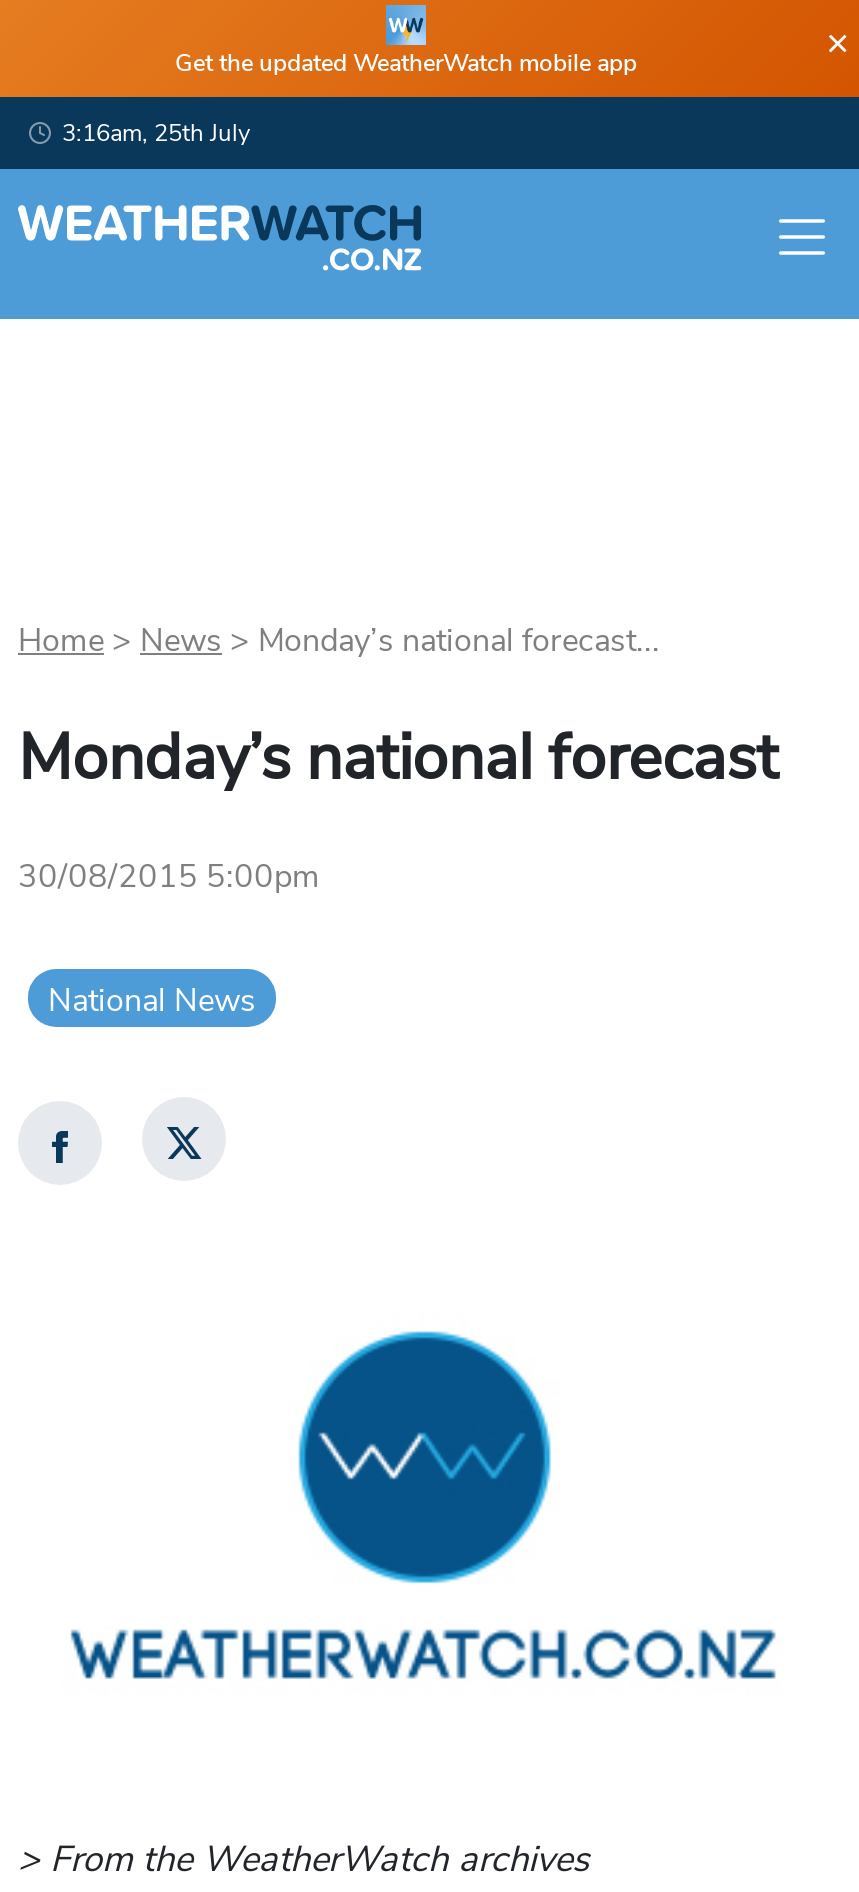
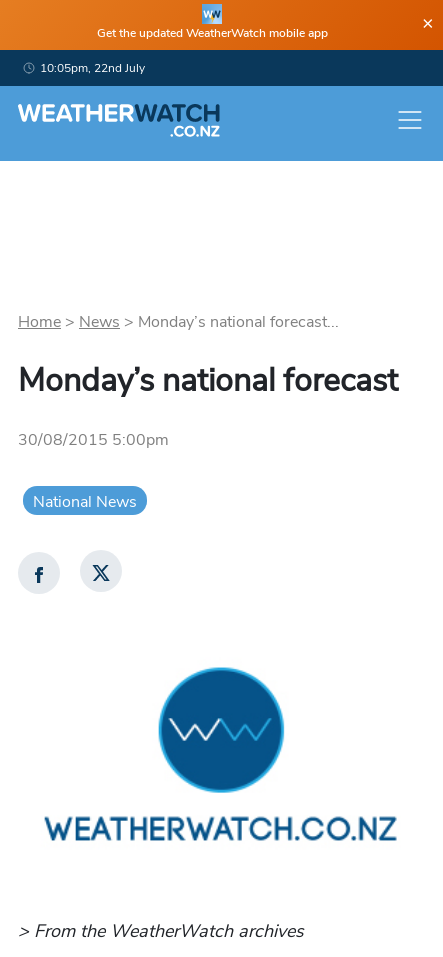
- 3:16am, 25th July
+ 10:05pm, 22nd July
